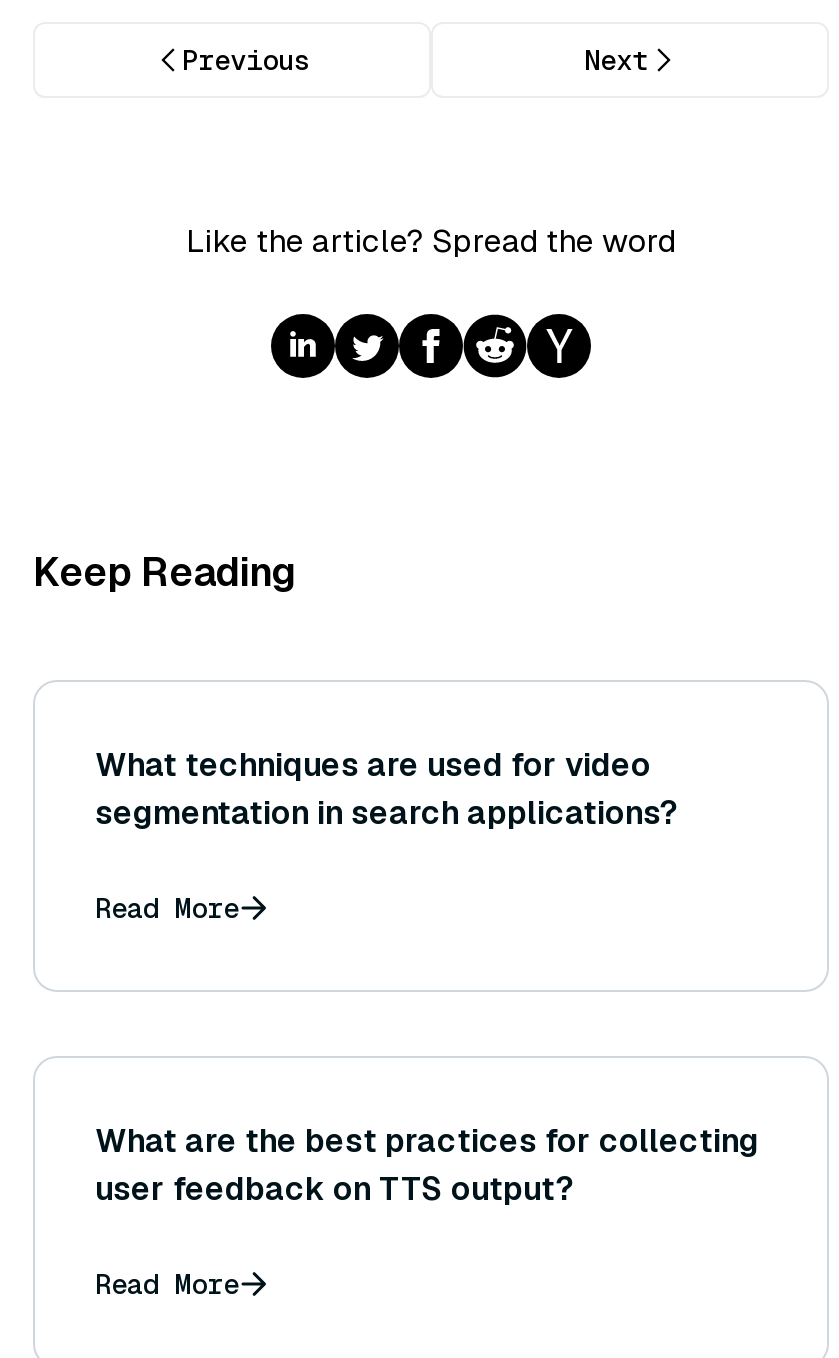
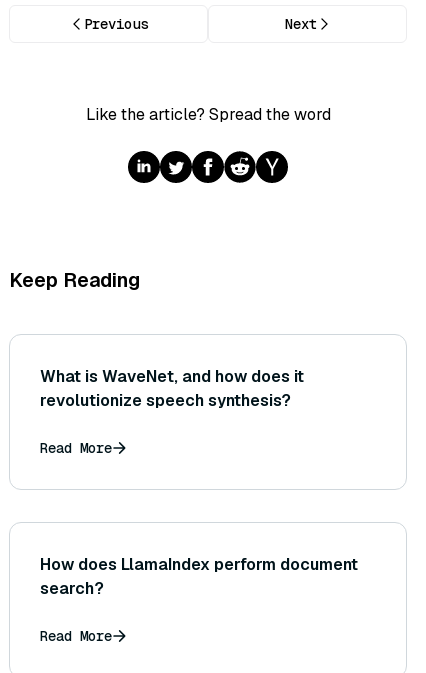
- What techniques are used for video
- segmentation in search applications?
+ What is WaveNet, and how does it
+ revolutionize speech synthesis?

- What are the best practices for collecting
- user feedback on TTS output?
+ How does LlamaIndex perform document
+ search?
